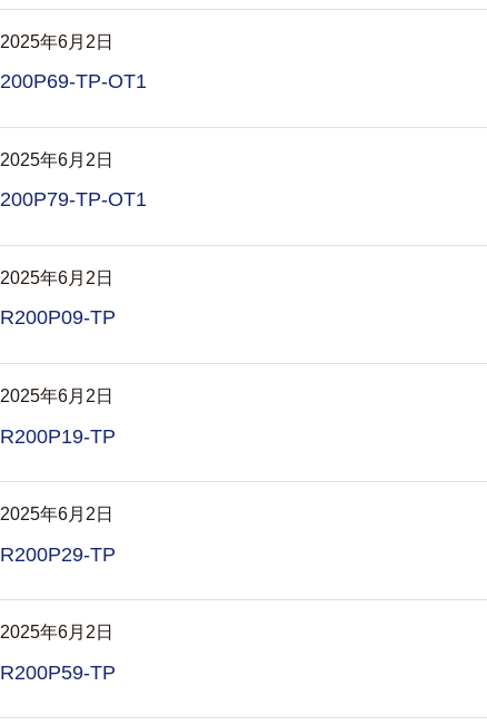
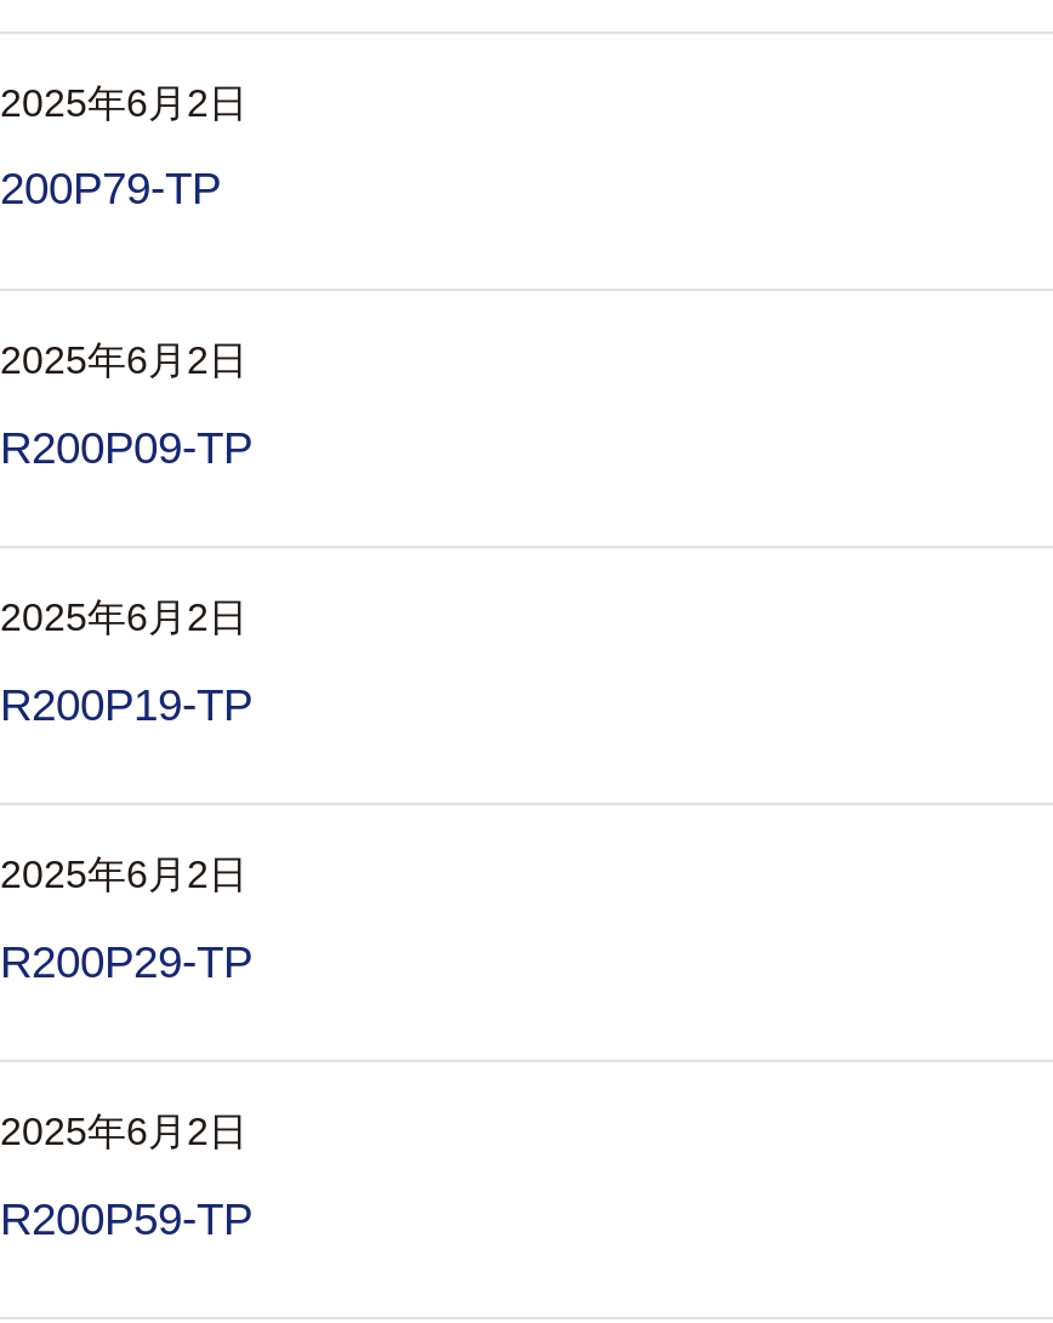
- 200P69-TP-OT1
- 2025年6月2日
- 200P79-TP-OT1
+ 200P79-TP
